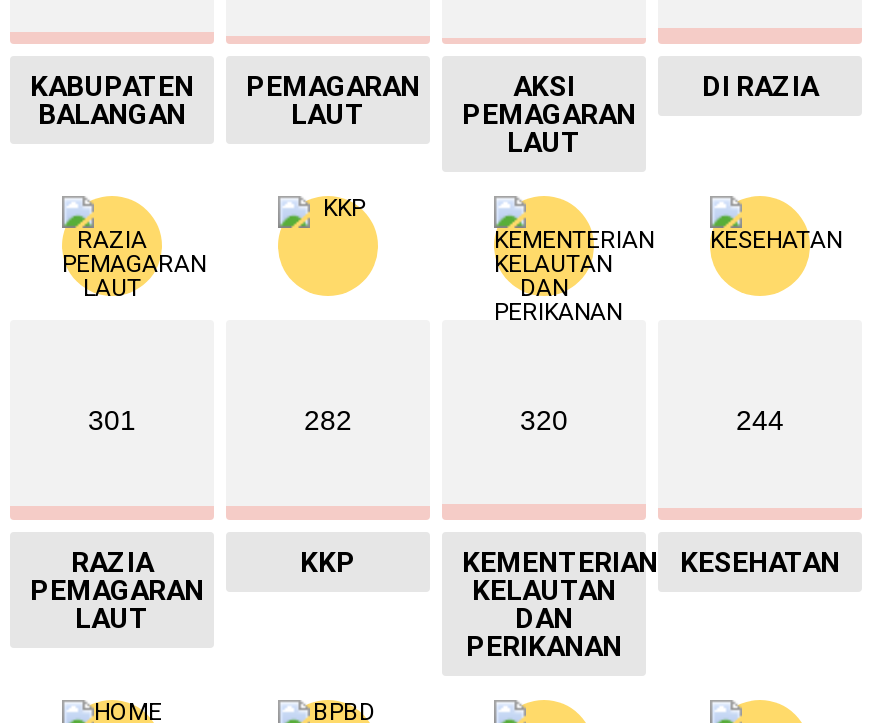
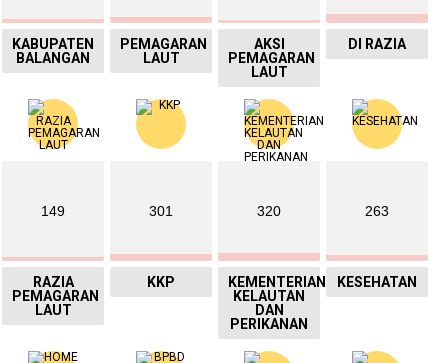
- 301
+ 149

- 282
+ 301

- 244
+ 263
